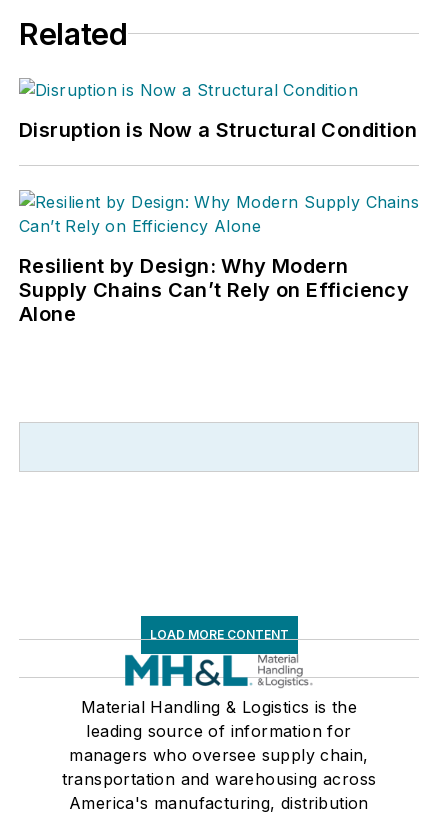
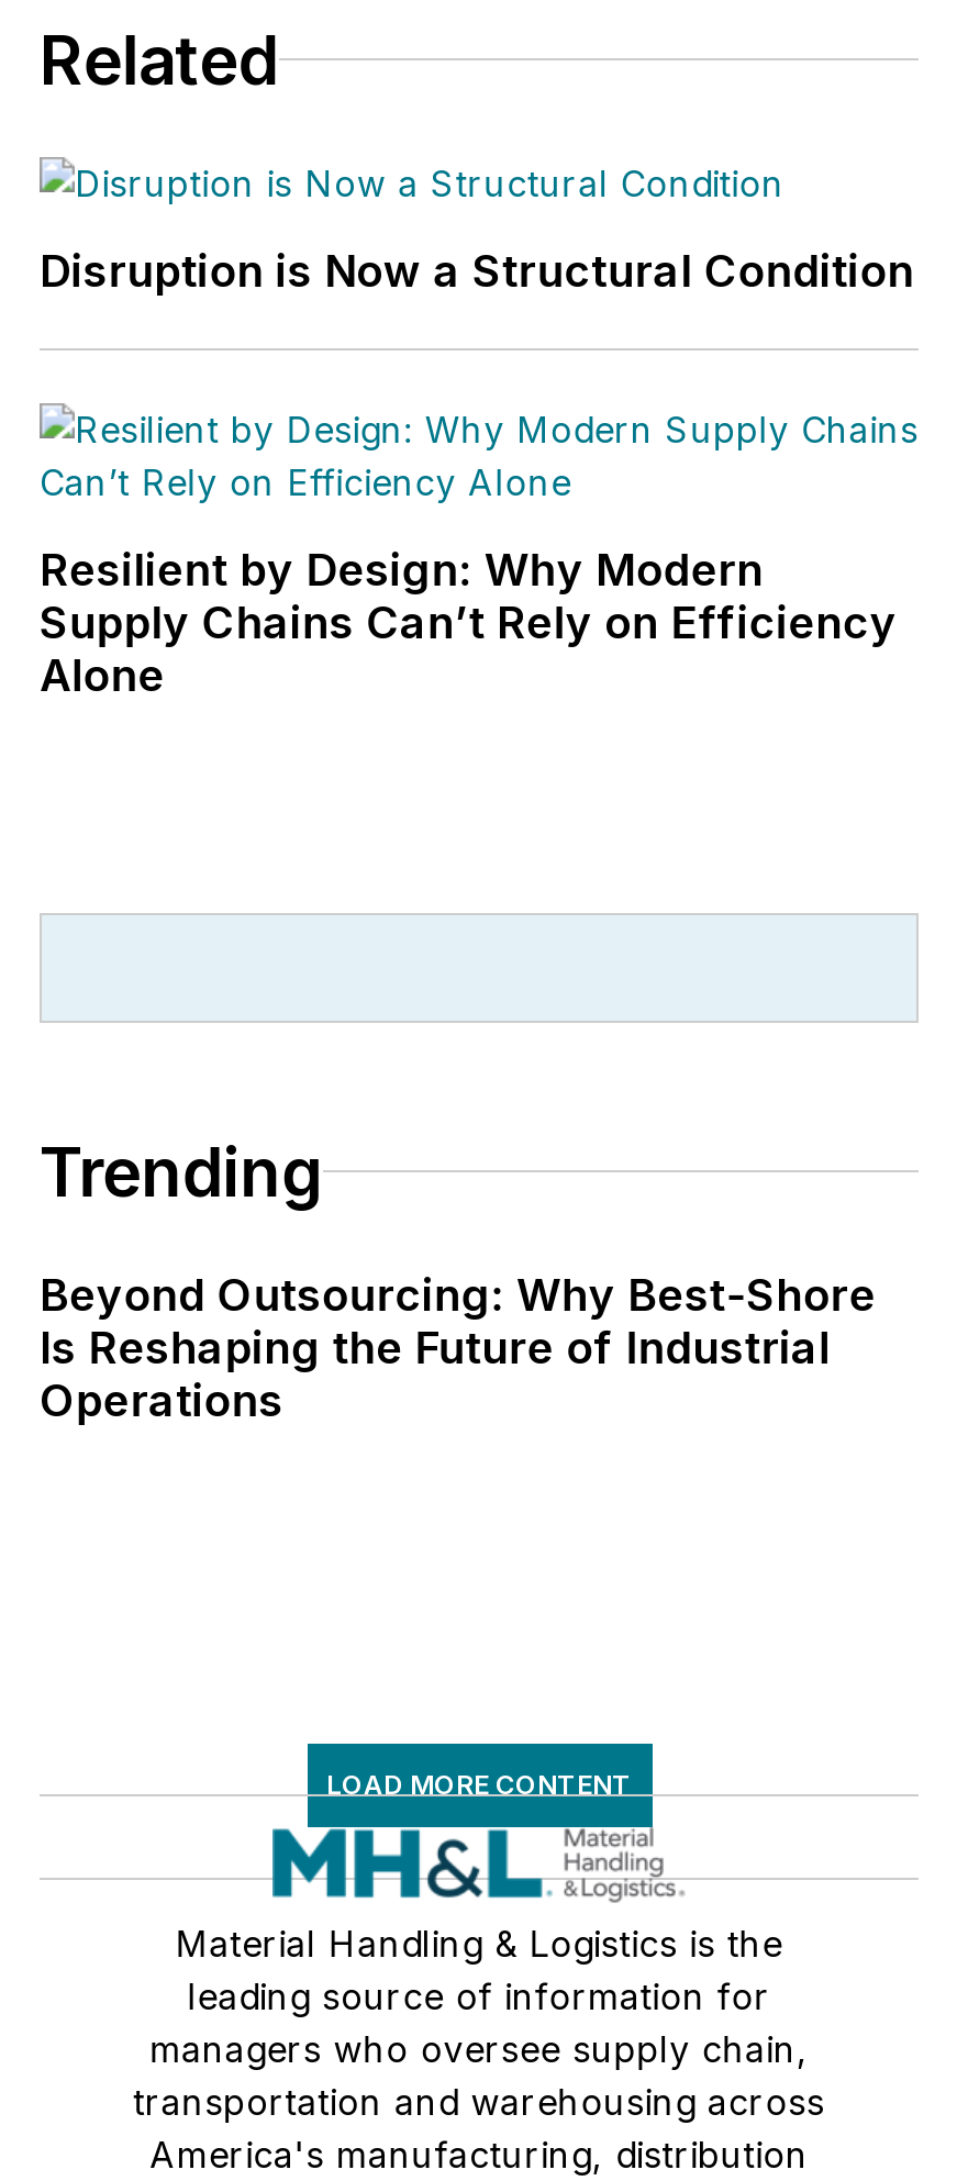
+ Trending
+ Beyond Outsourcing: Why Best-Shore
+ Is Reshaping the Future of Industrial
+ Operations
